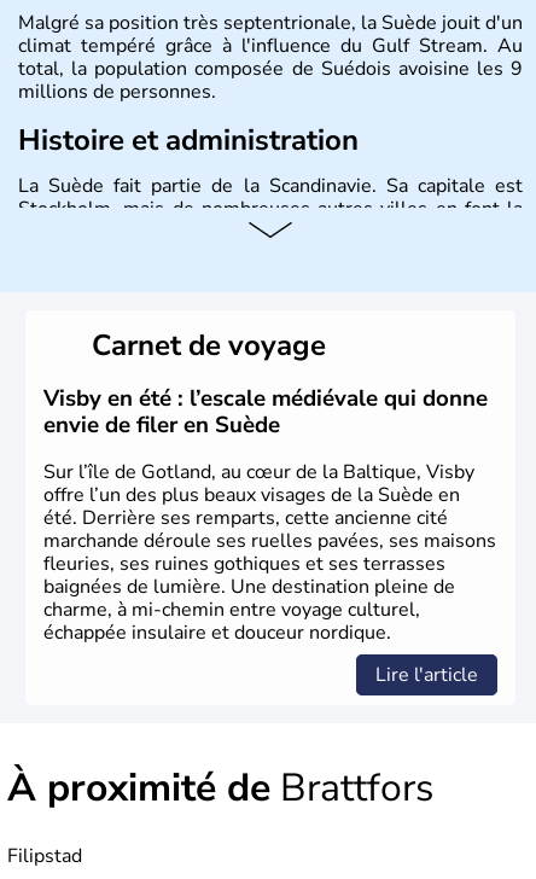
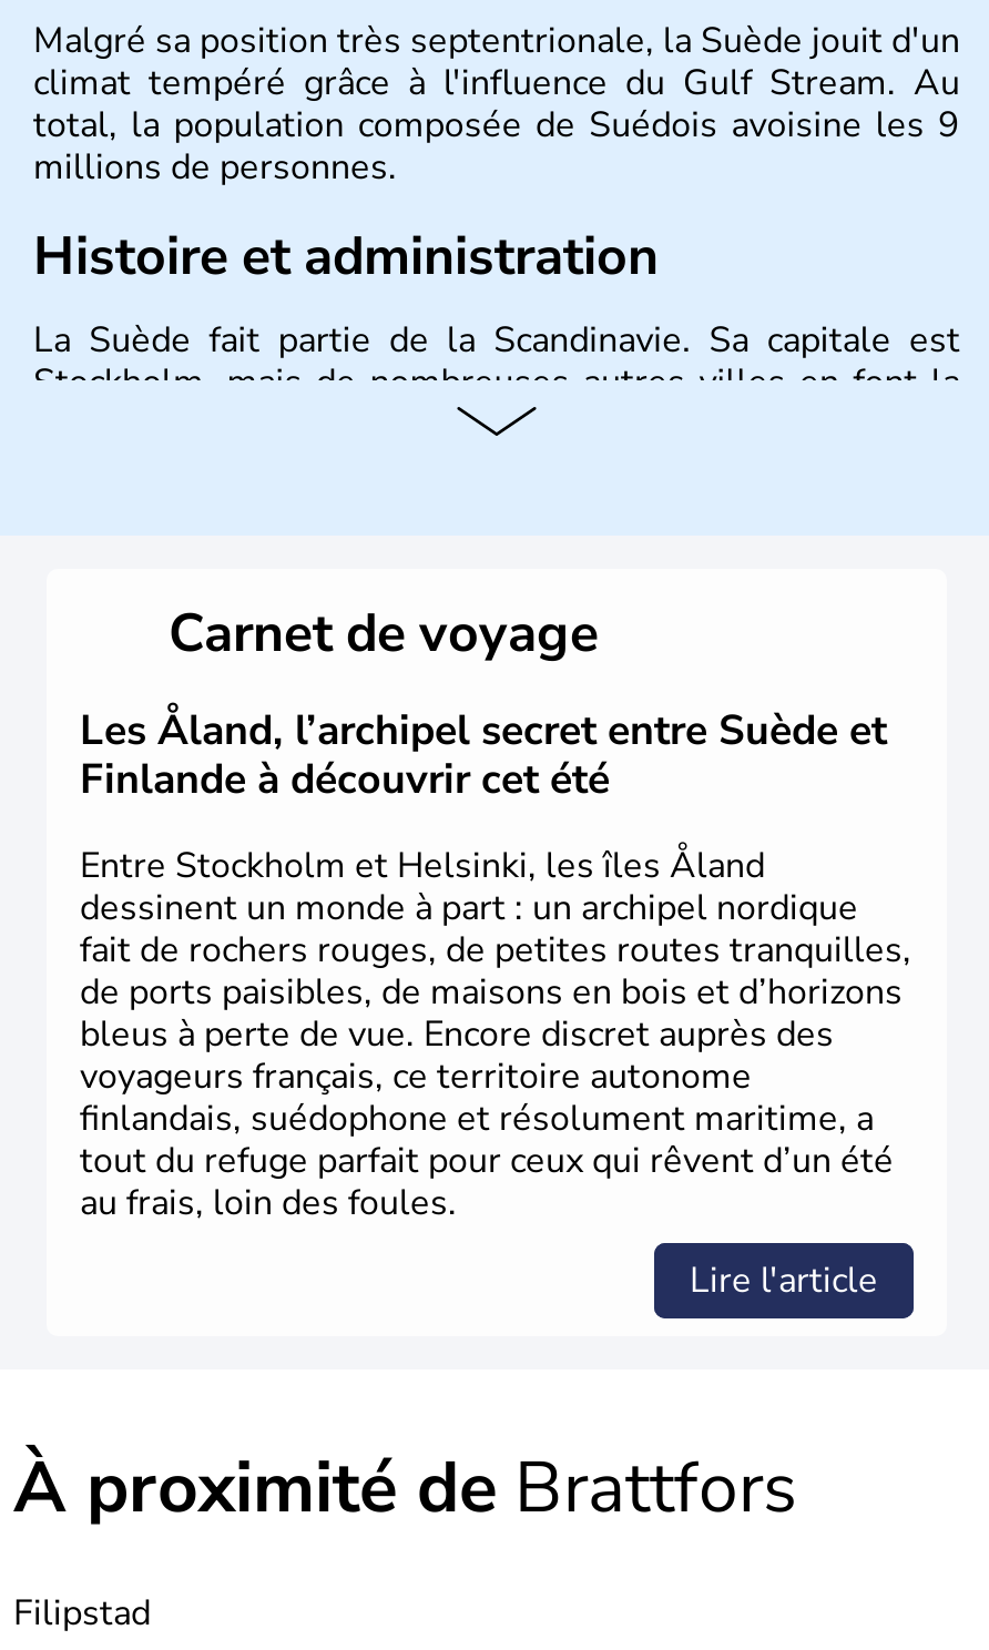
- Visby en été : l’escale médiévale qui donne
- envie de filer en Suède
+ Les Åland, l’archipel secret entre Suède et
+ Finlande à découvrir cet été

- Sur l’île de Gotland, au cœur de la Baltique, Visby
- offre l’un des plus beaux visages de la Suède en
- été. Derrière ses remparts, cette ancienne cité
- marchande déroule ses ruelles pavées, ses maisons
- fleuries, ses ruines gothiques et ses terrasses
- baignées de lumière. Une destination pleine de
- charme, à mi-chemin entre voyage culturel,
- échappée insulaire et douceur nordique.
+ Entre Stockholm et Helsinki, les îles Åland
+ dessinent un monde à part : un archipel nordique
+ fait de rochers rouges, de petites routes tranquilles,
+ de ports paisibles, de maisons en bois et d’horizons
+ bleus à perte de vue. Encore discret auprès des
+ voyageurs français, ce territoire autonome
+ finlandais, suédophone et résolument maritime, a
+ tout du refuge parfait pour ceux qui rêvent d’un été
+ au frais, loin des foules.
